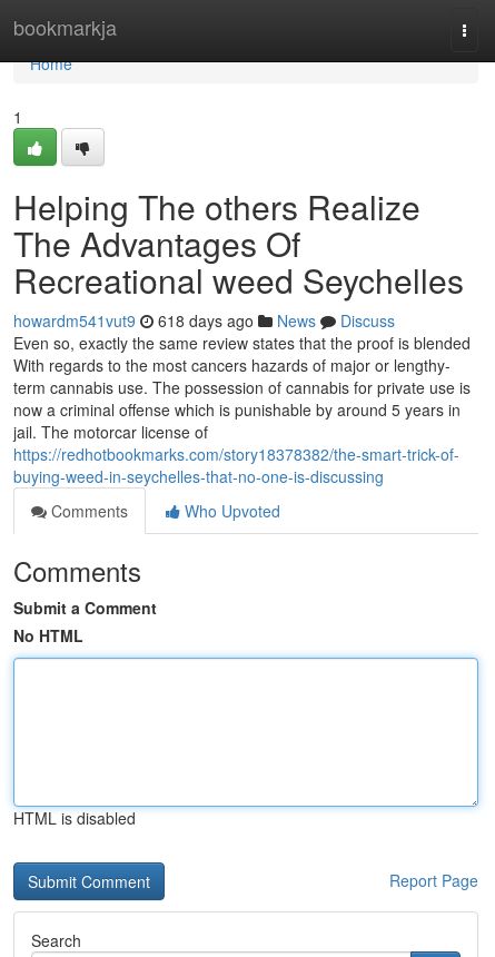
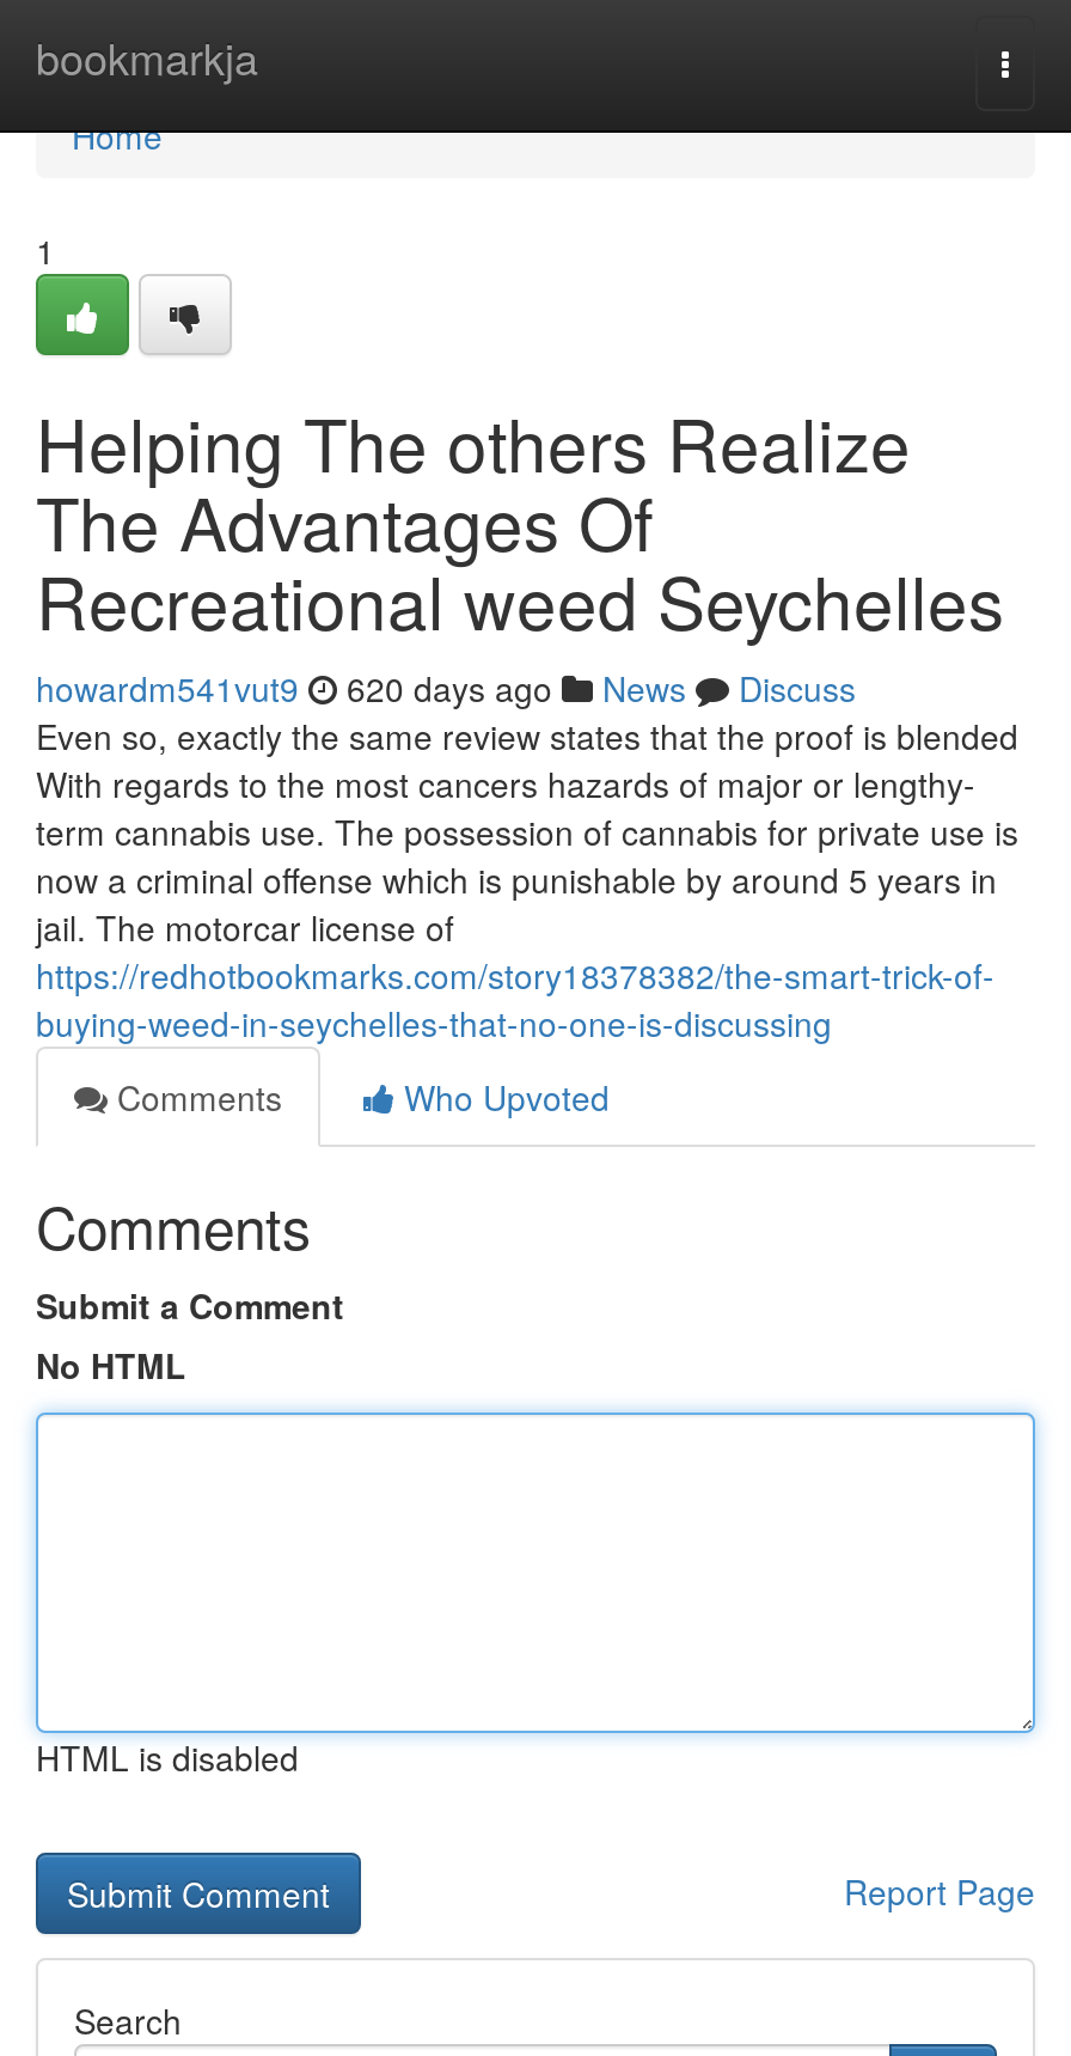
- howardm541vut9 618 days ago News Discuss
+ howardm541vut9 620 days ago News Discuss
